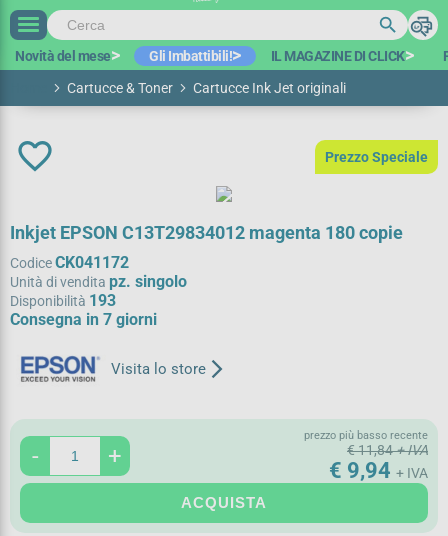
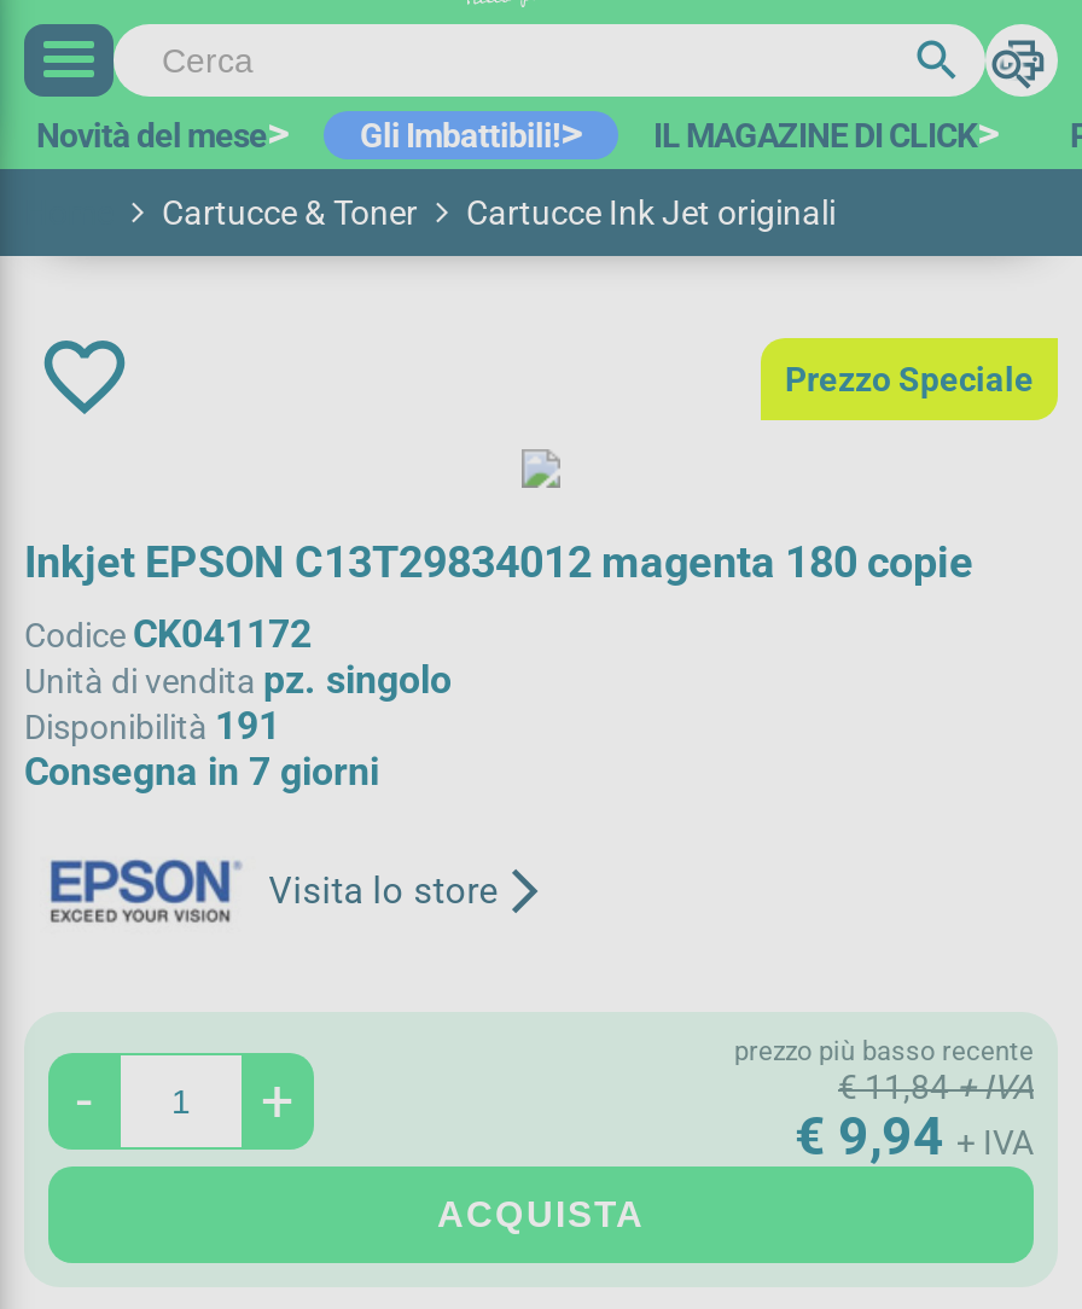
- Disponibilità 193
+ Disponibilità 191
